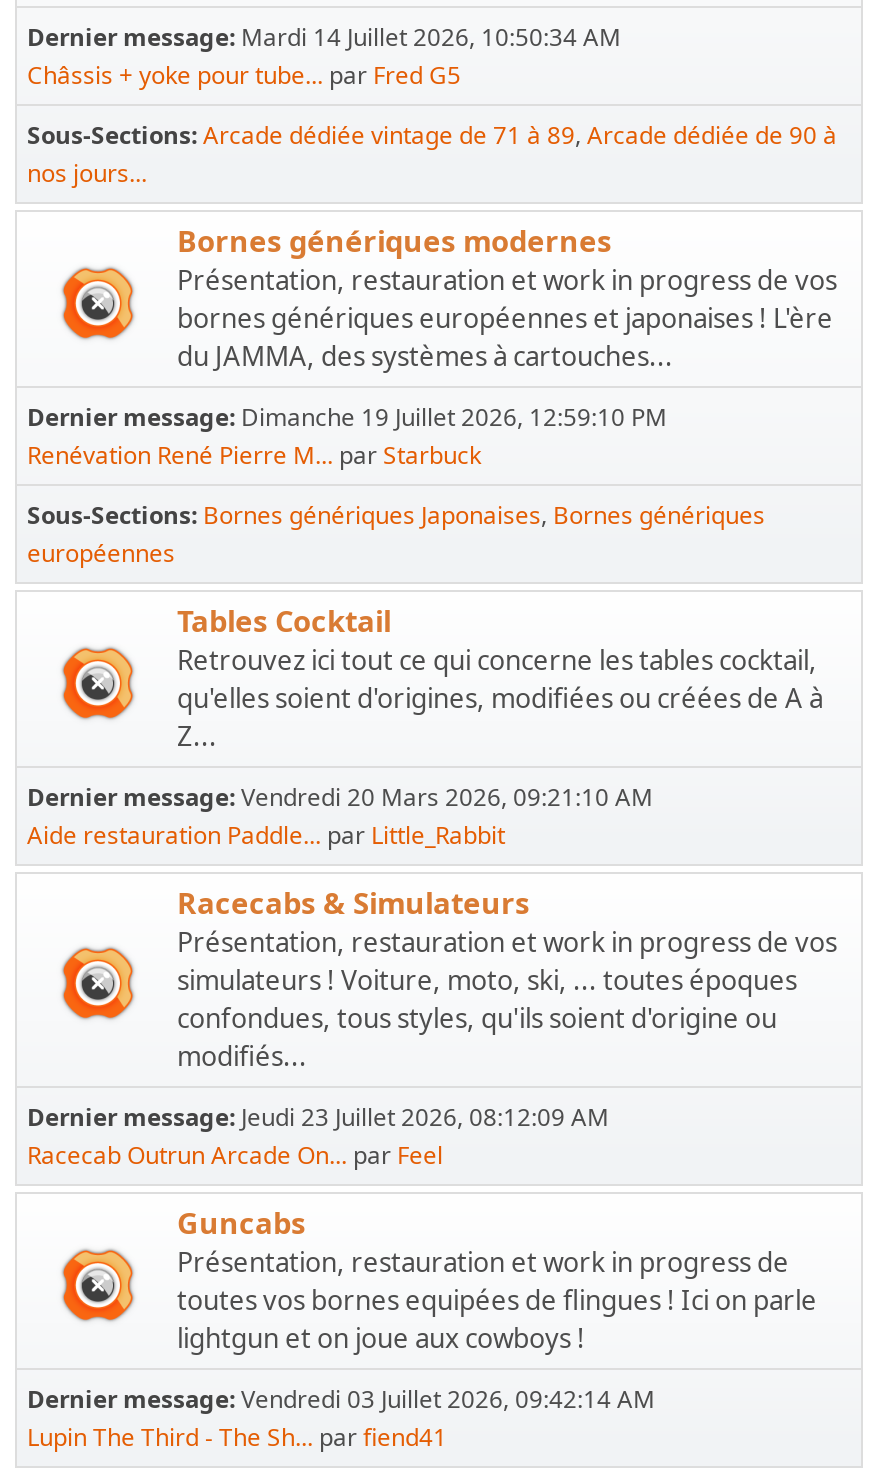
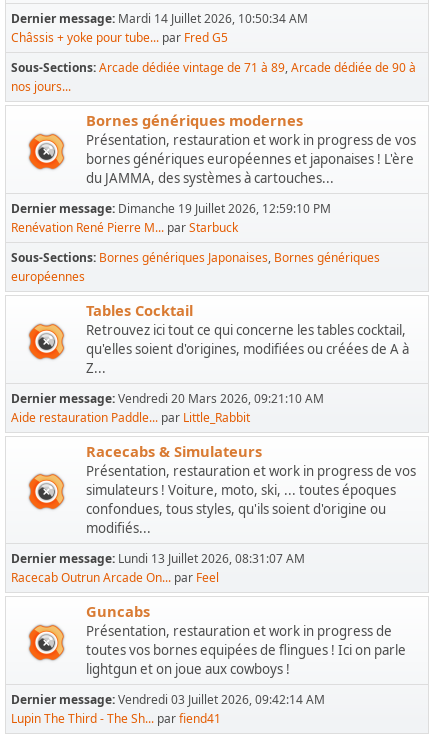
- Dernier message: Jeudi 23 Juillet 2026, 08:12:09 AM
+ Dernier message: Lundi 13 Juillet 2026, 08:31:07 AM
